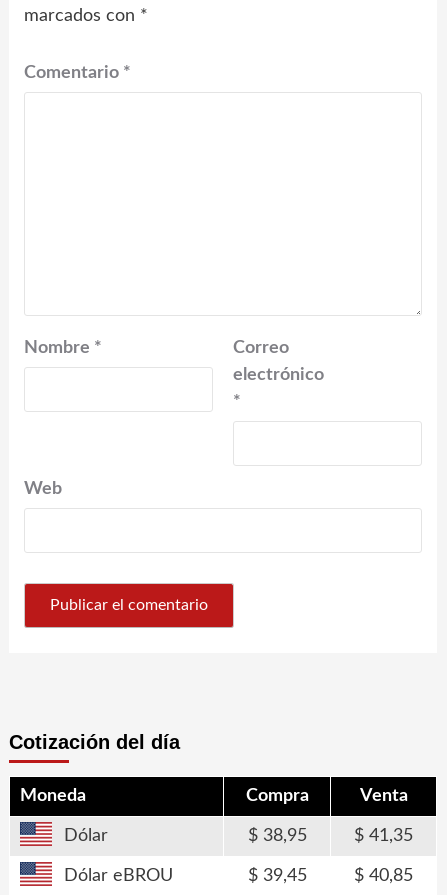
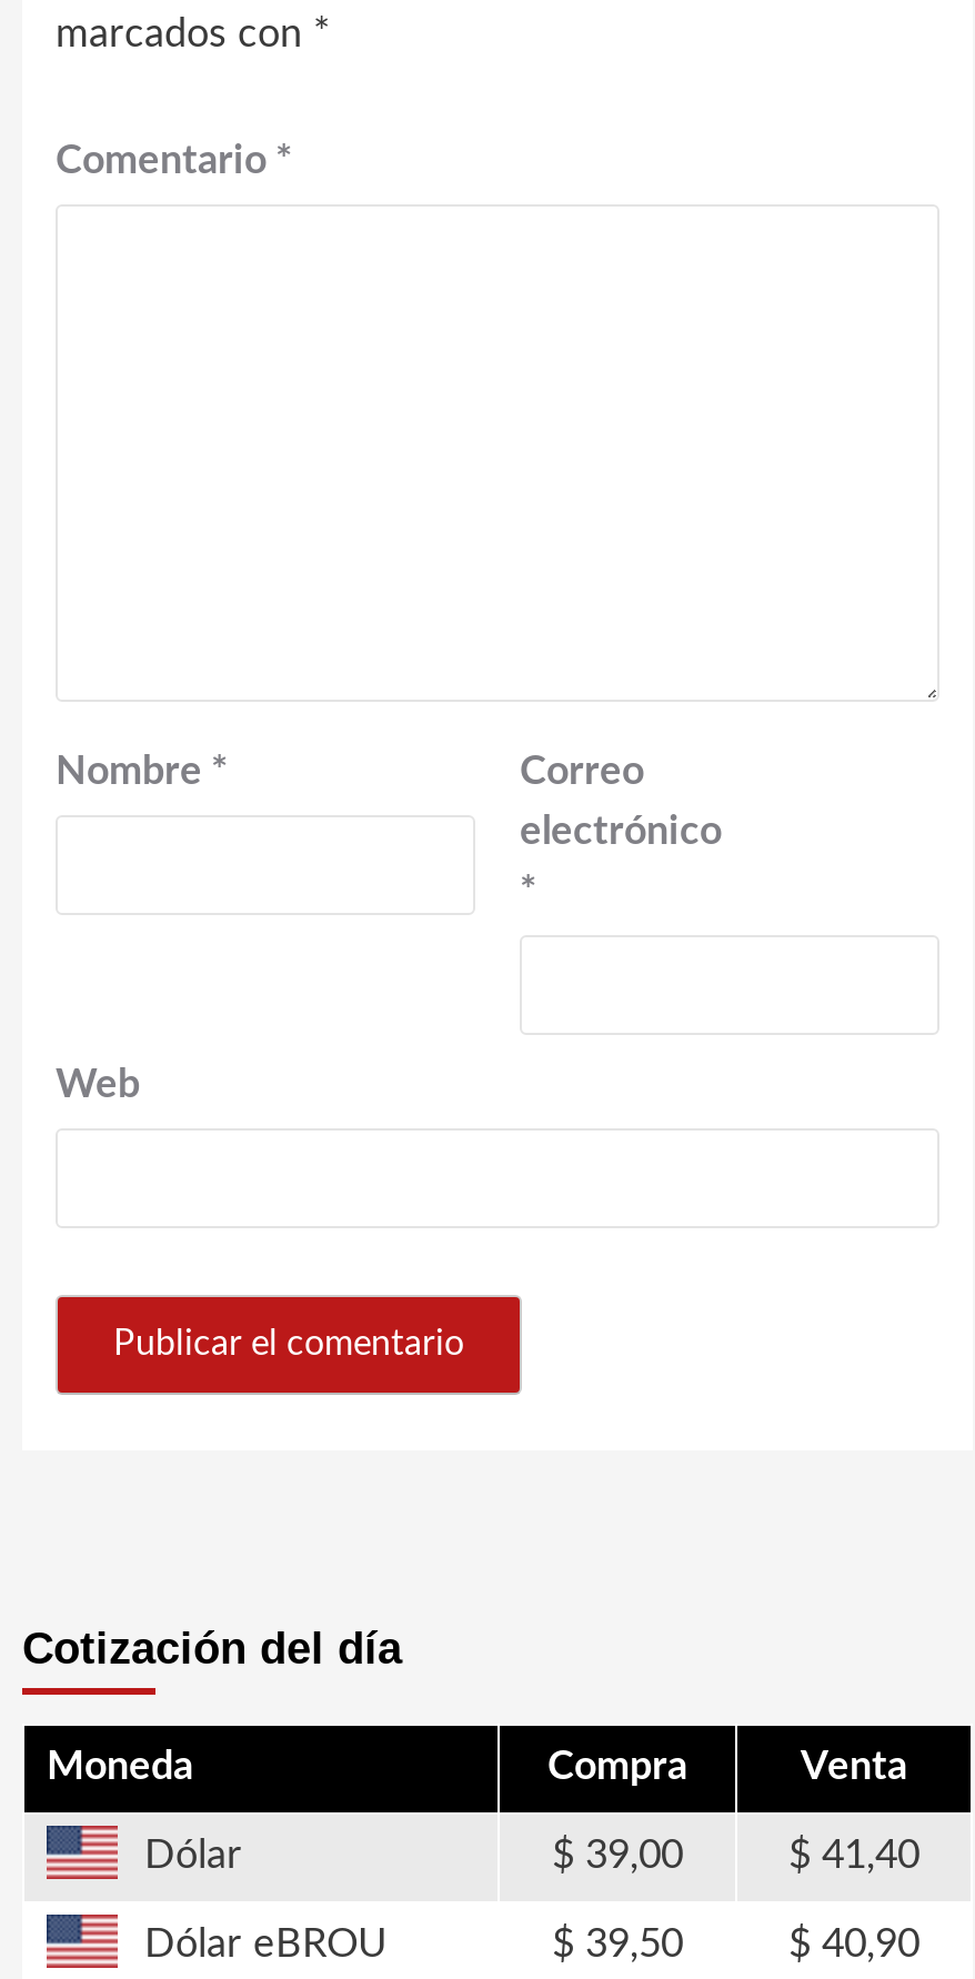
- 38,95
+ 39,00

- 41,35
+ 41,40

- 39,45
+ 39,50

- 40,85
+ 40,90
